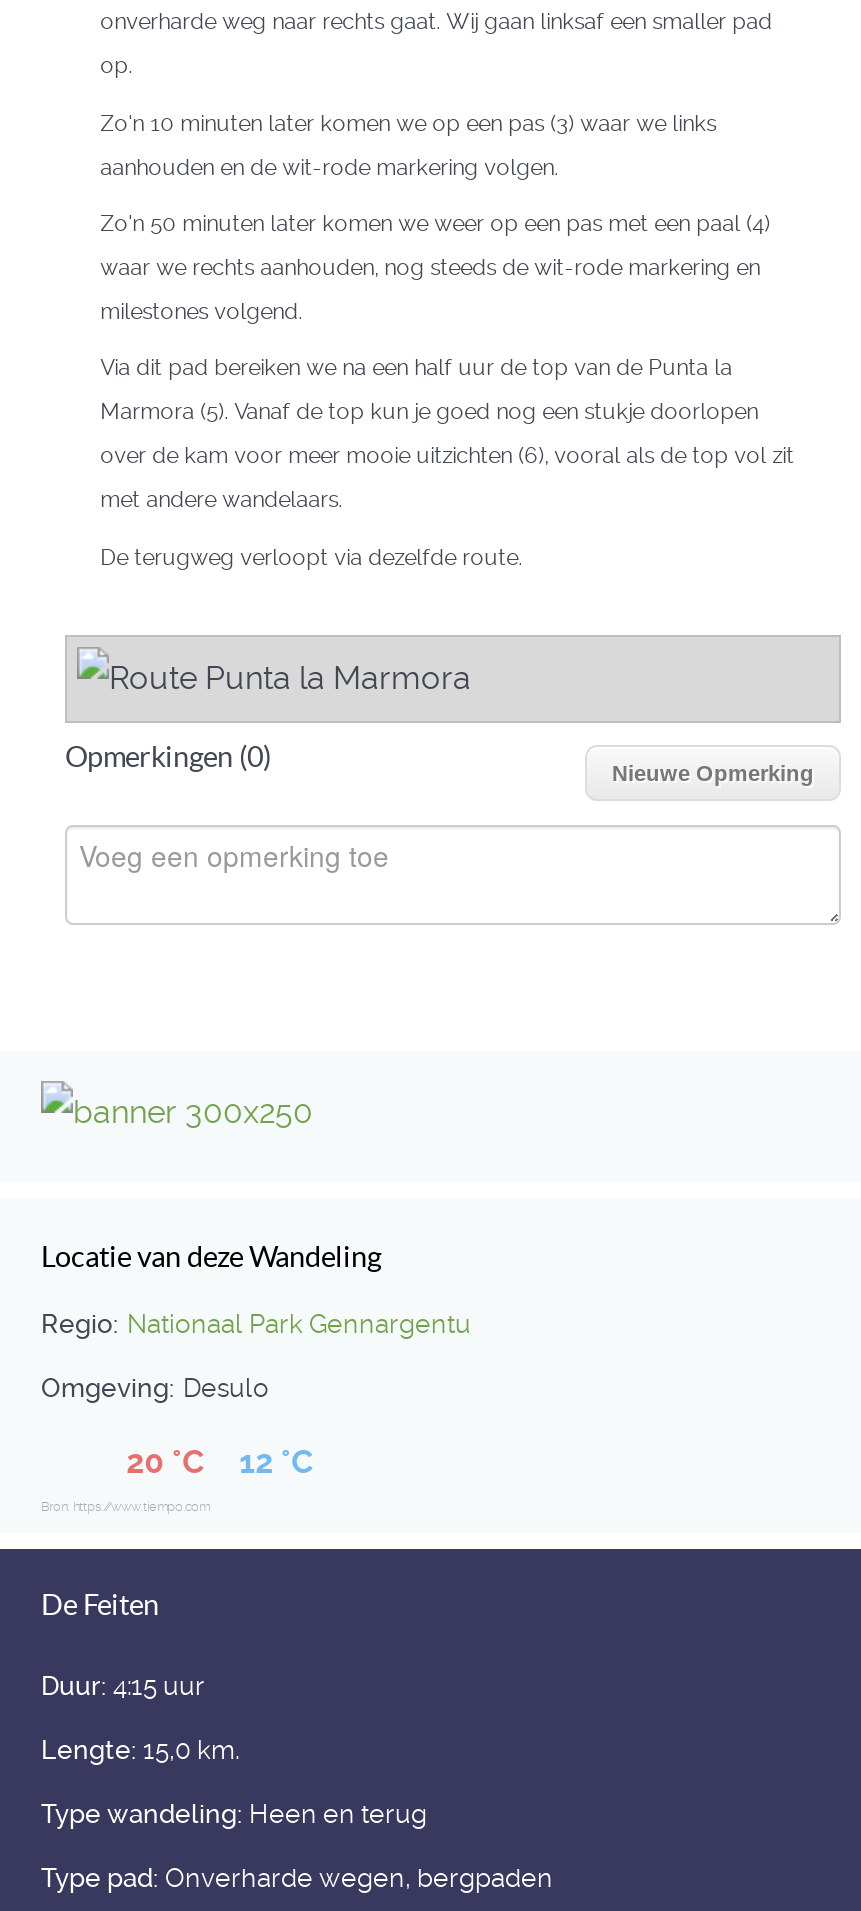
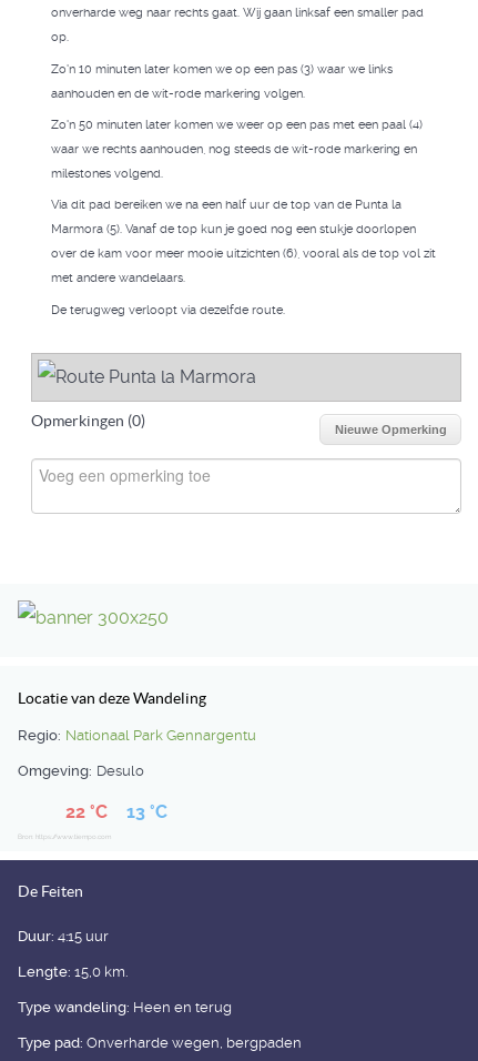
- 20 °C
+ 22 °C

- 12 °C
+ 13 °C
